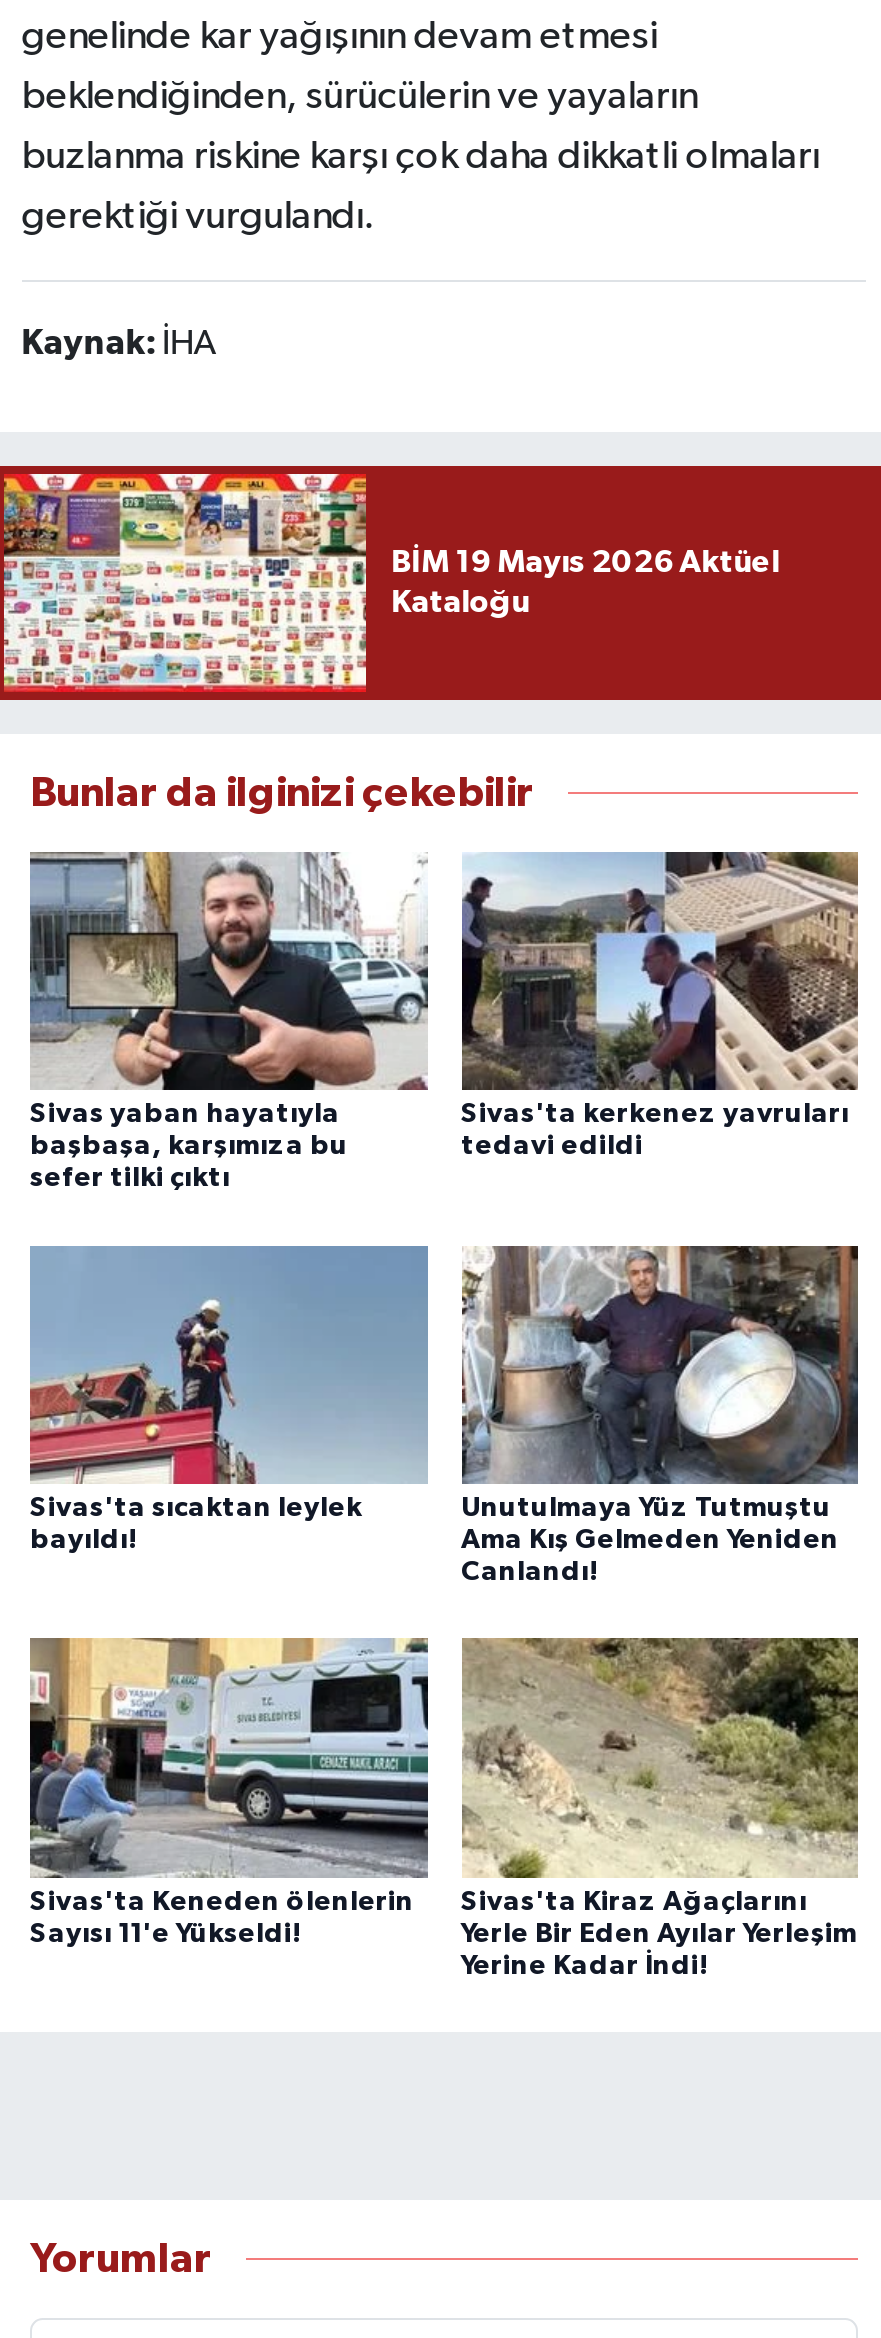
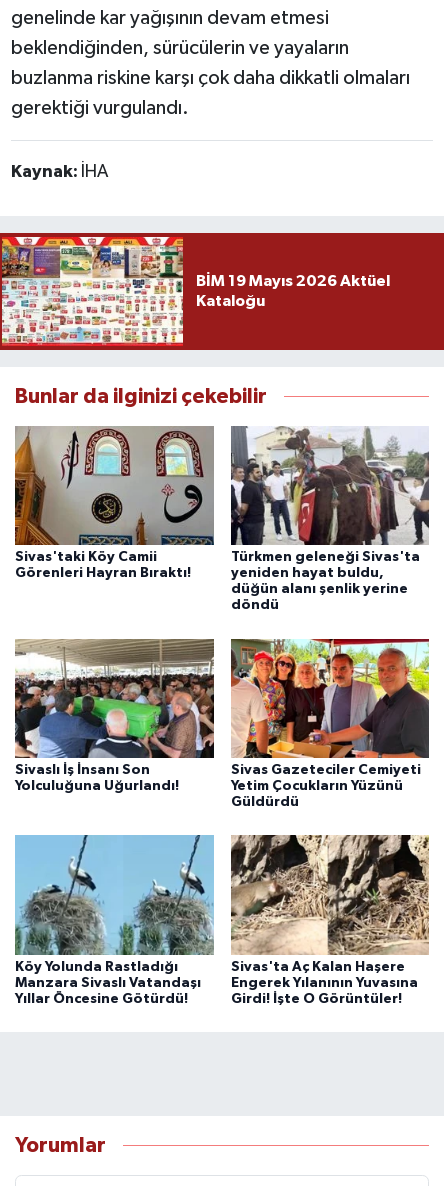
- [image]
- Sivas yaban hayatıyla
- başbaşa, karşımıza bu
- sefer tilki çıktı
+ [image]
+ Sivas'taki Köy Camii
+ Görenleri Hayran Bıraktı!

- [image]
- Sivas'ta kerkenez yavruları
- tedavi edildi
+ [image]
+ Türkmen geleneği Sivas'ta
+ yeniden hayat buldu,
+ düğün alanı şenlik yerine
+ döndü

- [image]
- Sivas'ta sıcaktan leylek
- bayıldı!
+ [image]
+ Sivaslı İş İnsanı Son
+ Yolculuğuna Uğurlandı!

- [image]
- Unutulmaya Yüz Tutmuştu
- Ama Kış Gelmeden Yeniden
- Canlandı!
+ [image]
+ Sivas Gazeteciler Cemiyeti
+ Yetim Çocukların Yüzünü
+ Güldürdü

- [image]
- Sivas'ta Keneden ölenlerin
- Sayısı 11'e Yükseldi!
+ [image]
+ Köy Yolunda Rastladığı
+ Manzara Sivaslı Vatandaşı
+ Yıllar Öncesine Götürdü!

- [image]
- Sivas'ta Kiraz Ağaçlarını
- Yerle Bir Eden Ayılar Yerleşim
- Yerine Kadar İndi!
+ [image]
+ Sivas'ta Aç Kalan Haşere
+ Engerek Yılanının Yuvasına
+ Girdi! İşte O Görüntüler!
